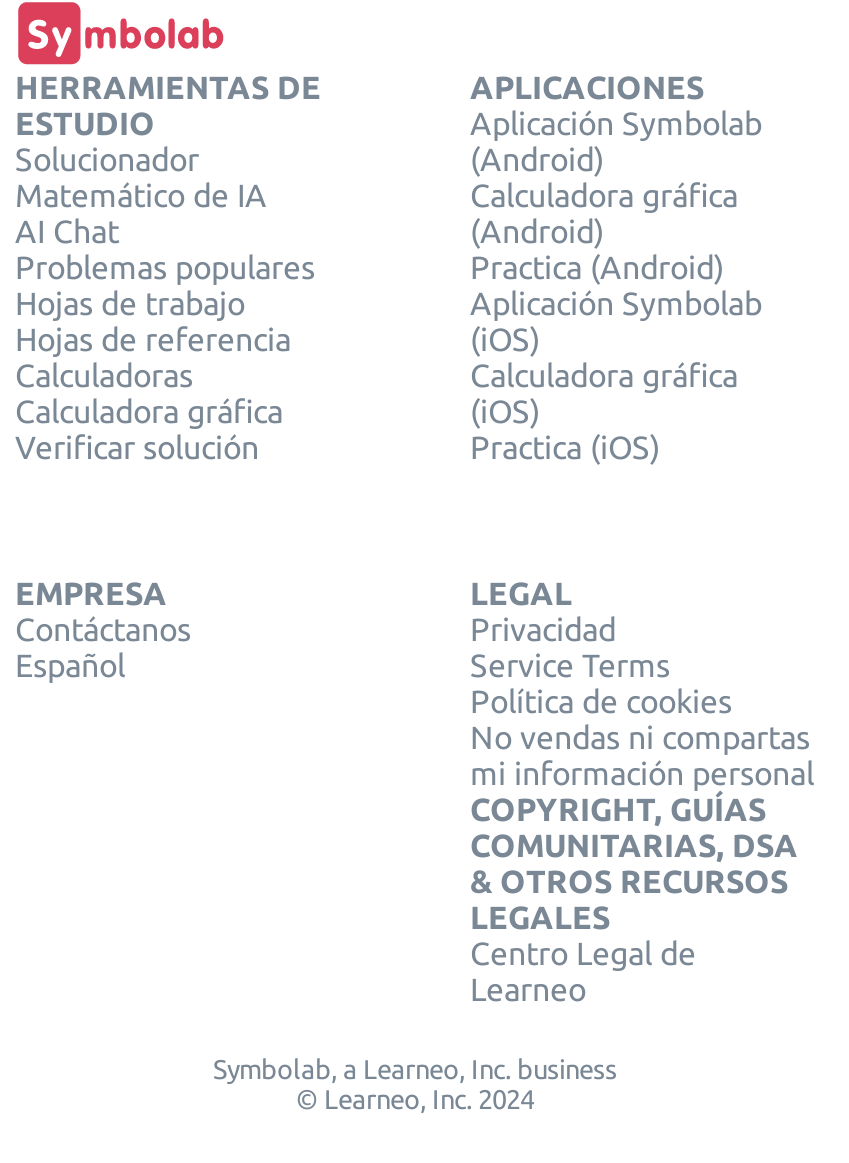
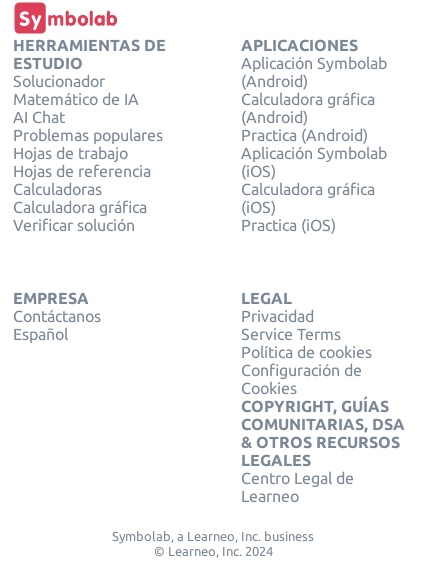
- No vendas ni compartas
- mi información personal
+ Configuración de
+ Cookies
